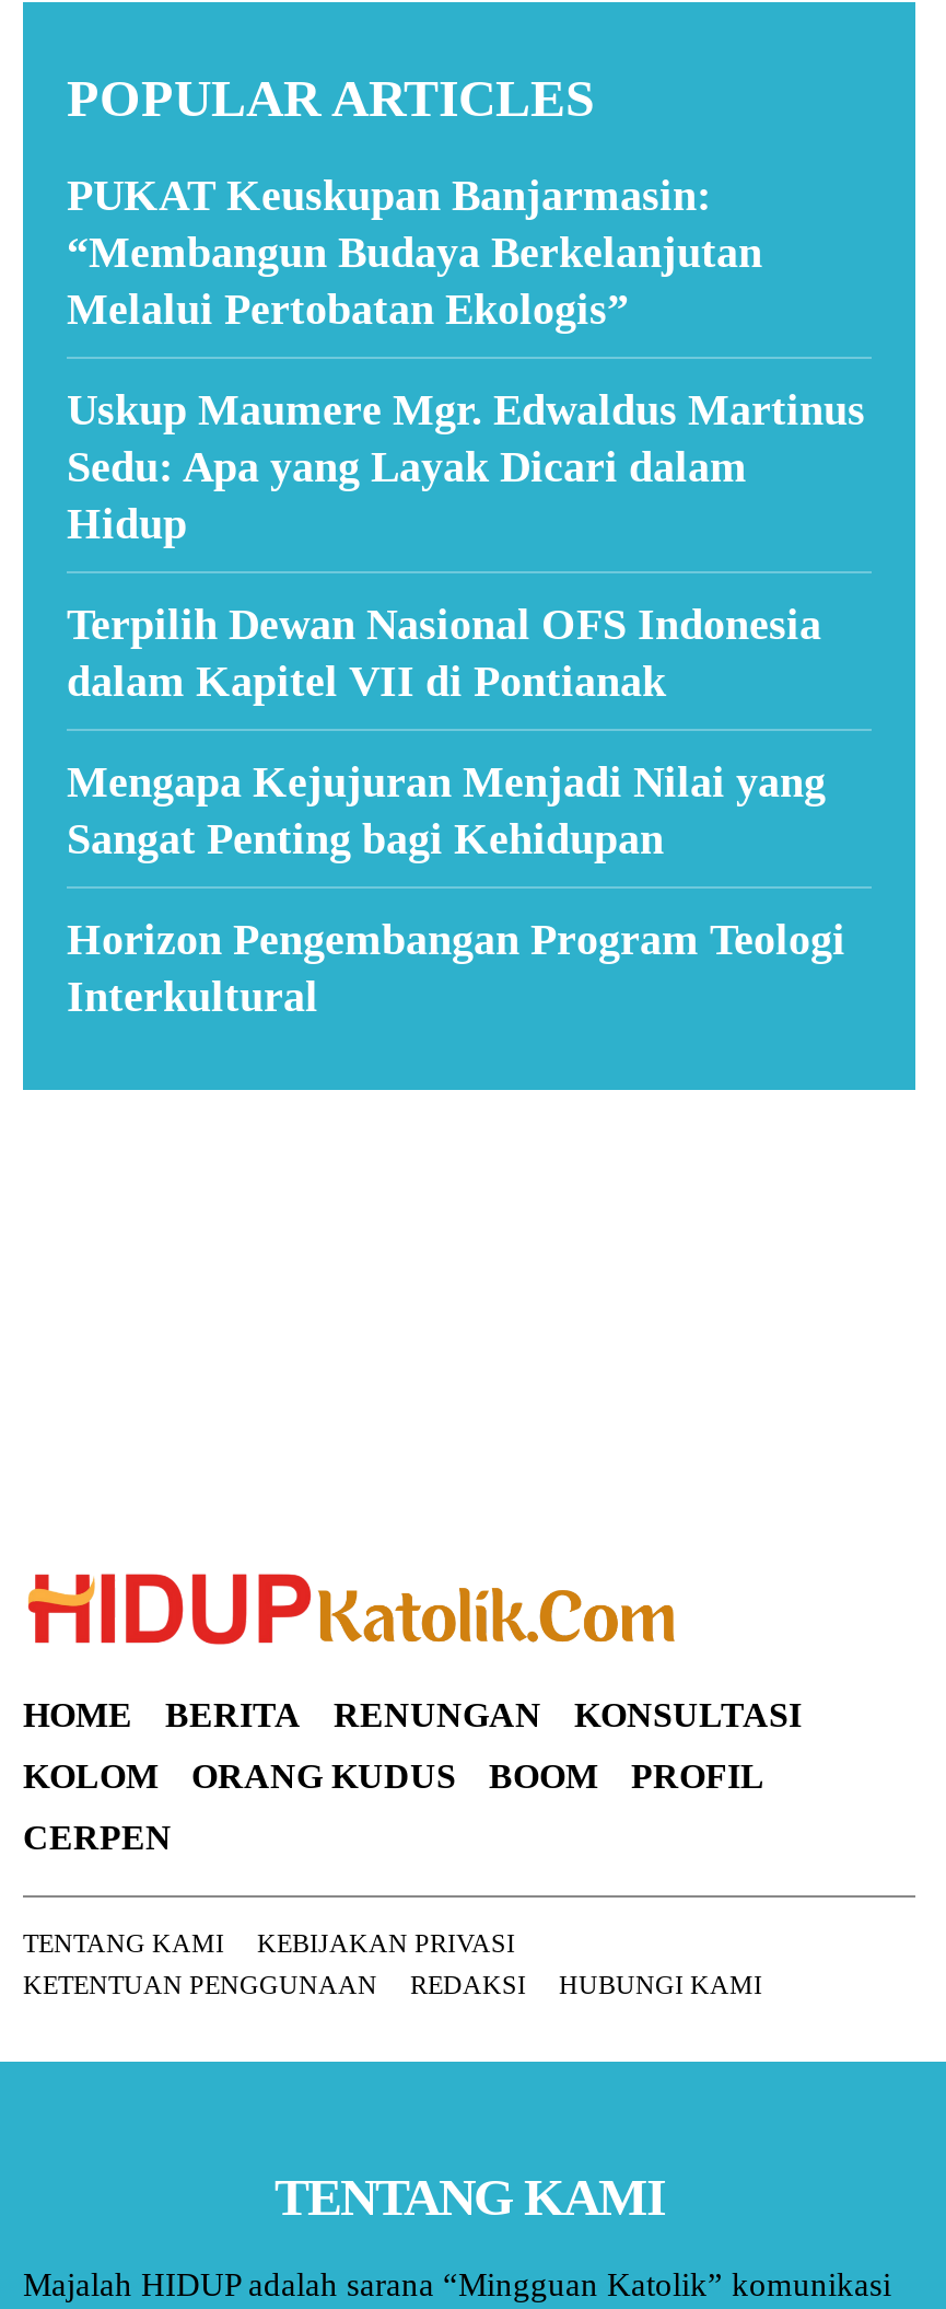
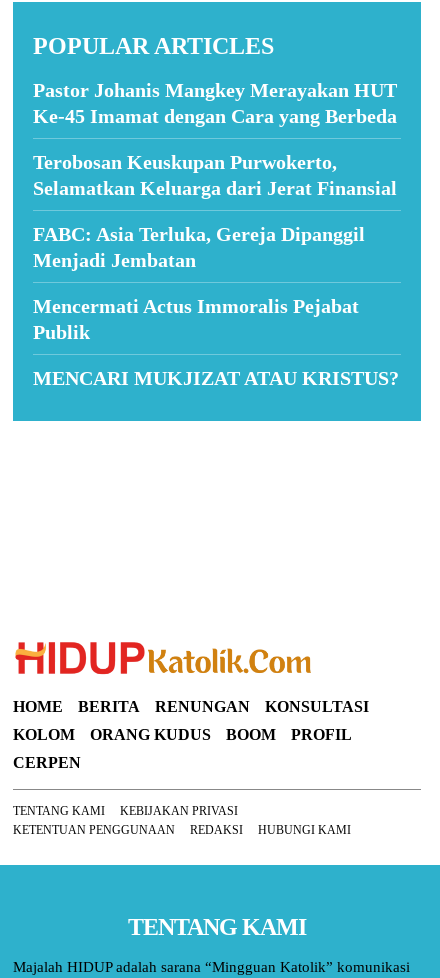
- PUKAT Keuskupan Banjarmasin:
- “Membangun Budaya Berkelanjutan
- Melalui Pertobatan Ekologis”
+ Pastor Johanis Mangkey Merayakan HUT
+ Ke-45 Imamat dengan Cara yang Berbeda

- Uskup Maumere Mgr. Edwaldus Martinus
- Sedu: Apa yang Layak Dicari dalam
- Hidup
+ Terobosan Keuskupan Purwokerto,
+ Selamatkan Keluarga dari Jerat Finansial

- Terpilih Dewan Nasional OFS Indonesia
- dalam Kapitel VII di Pontianak
+ FABC: Asia Terluka, Gereja Dipanggil
+ Menjadi Jembatan

- Mengapa Kejujuran Menjadi Nilai yang
- Sangat Penting bagi Kehidupan
+ Mencermati Actus Immoralis Pejabat
+ Publik

- Horizon Pengembangan Program Teologi
- Interkultural
+ MENCARI MUKJIZAT ATAU KRISTUS?
